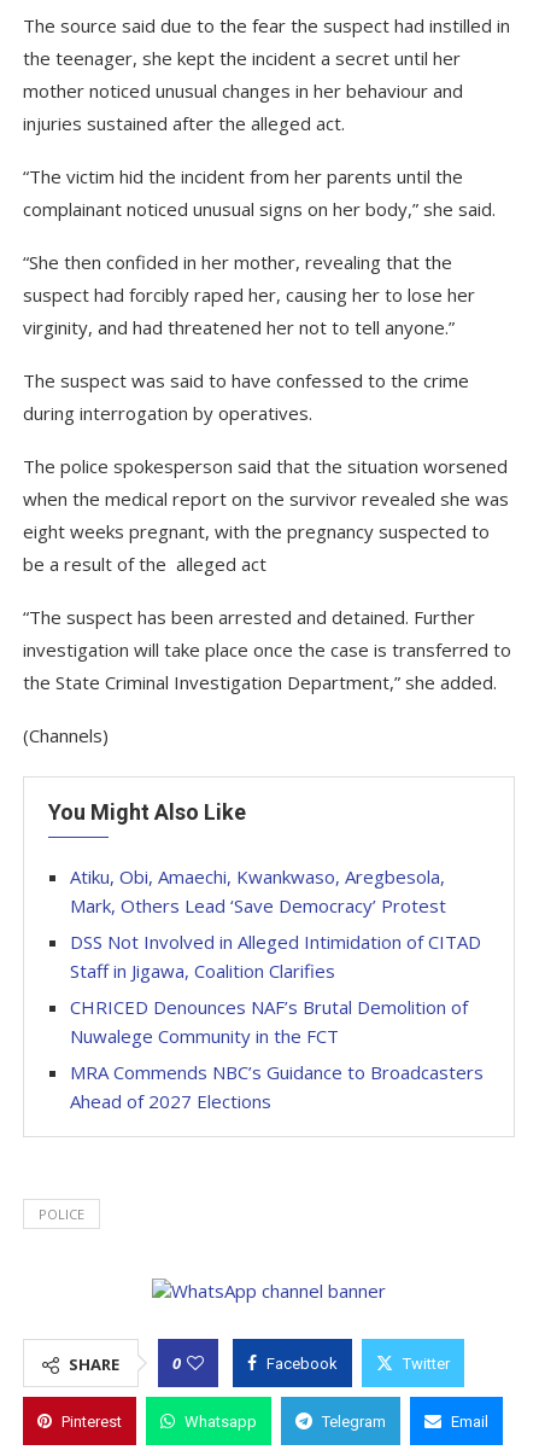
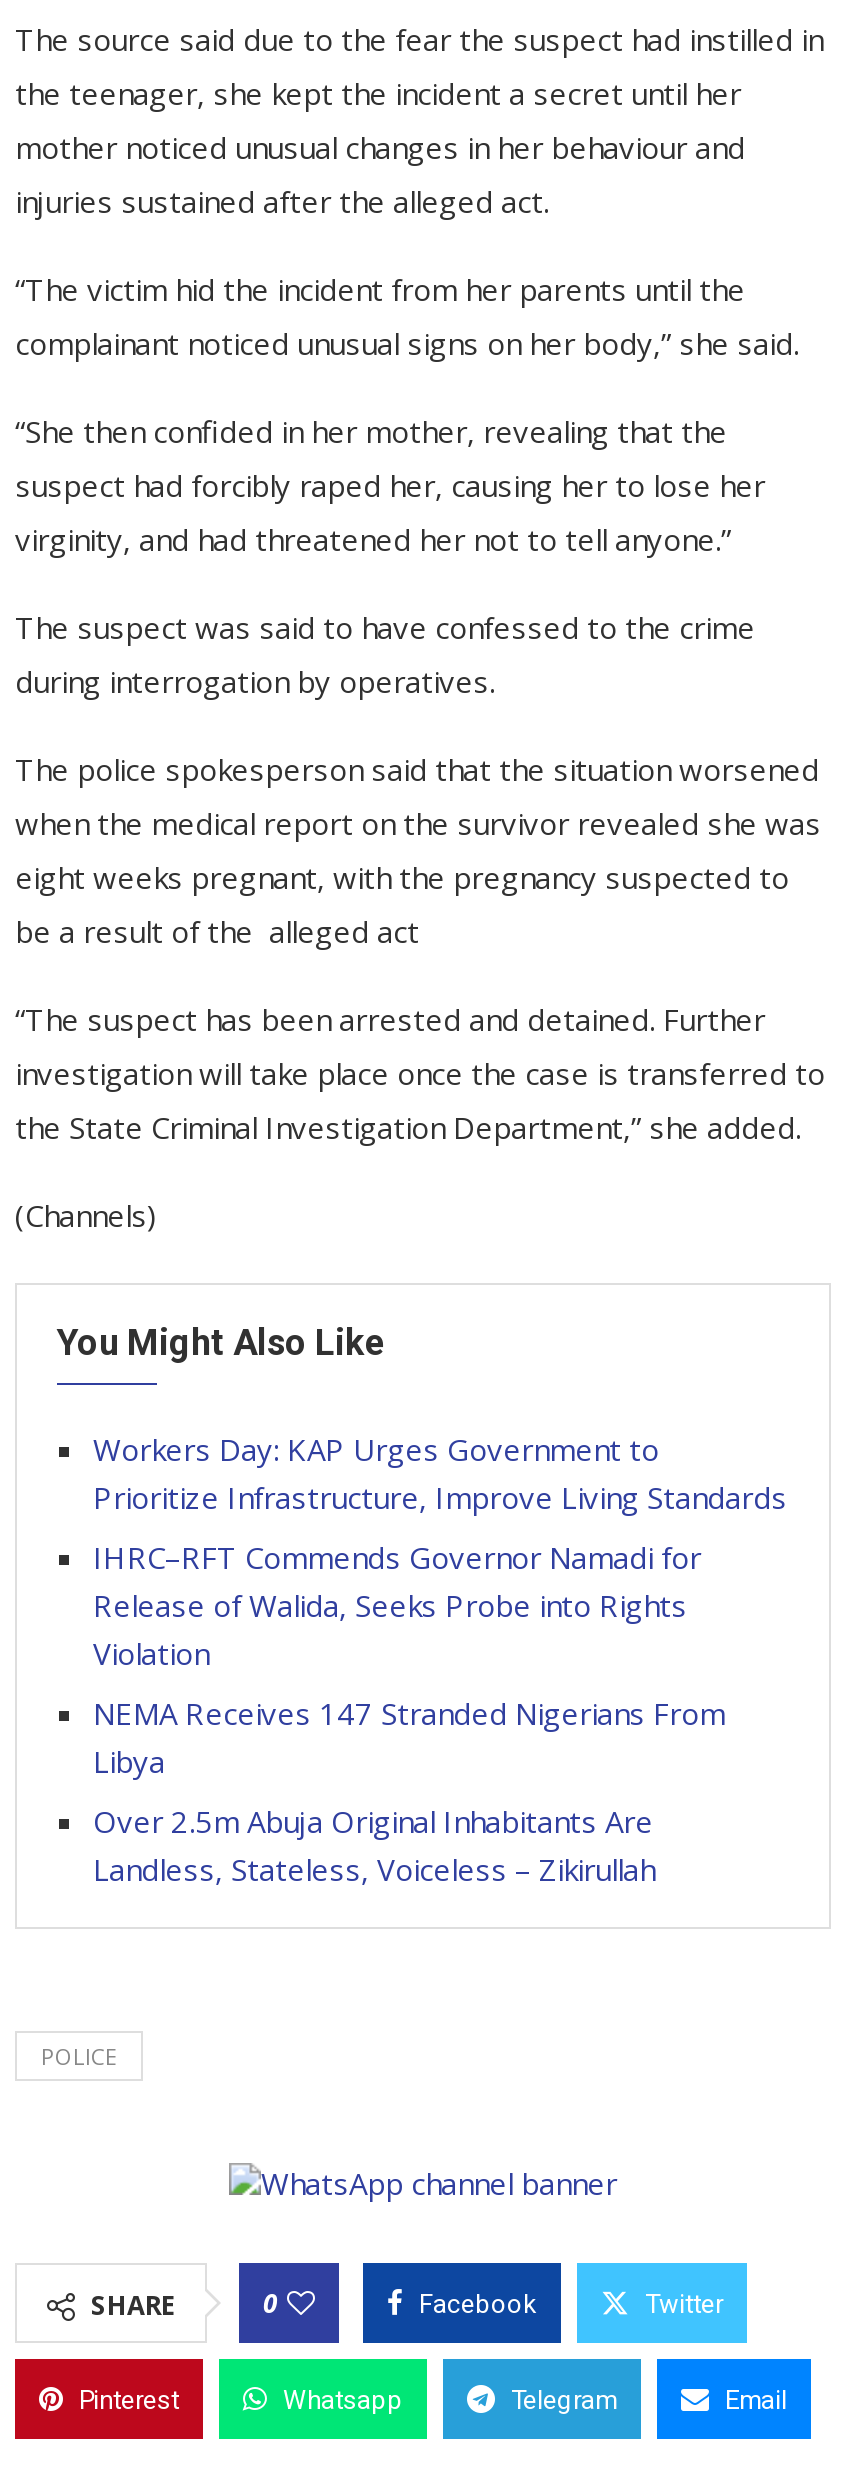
- Atiku, Obi, Amaechi, Kwankwaso, Aregbesola,
- Mark, Others Lead ‘Save Democracy’ Protest
+ Workers Day: KAP Urges Government to
+ Prioritize Infrastructure, Improve Living Standards

- DSS Not Involved in Alleged Intimidation of CITAD
- Staff in Jigawa, Coalition Clarifies
+ IHRC–RFT Commends Governor Namadi for
+ Release of Walida, Seeks Probe into Rights
+ Violation

- CHRICED Denounces NAF’s Brutal Demolition of
- Nuwalege Community in the FCT
+ NEMA Receives 147 Stranded Nigerians From
+ Libya

- MRA Commends NBC’s Guidance to Broadcasters
- Ahead of 2027 Elections
+ Over 2.5m Abuja Original Inhabitants Are
+ Landless, Stateless, Voiceless – Zikirullah
